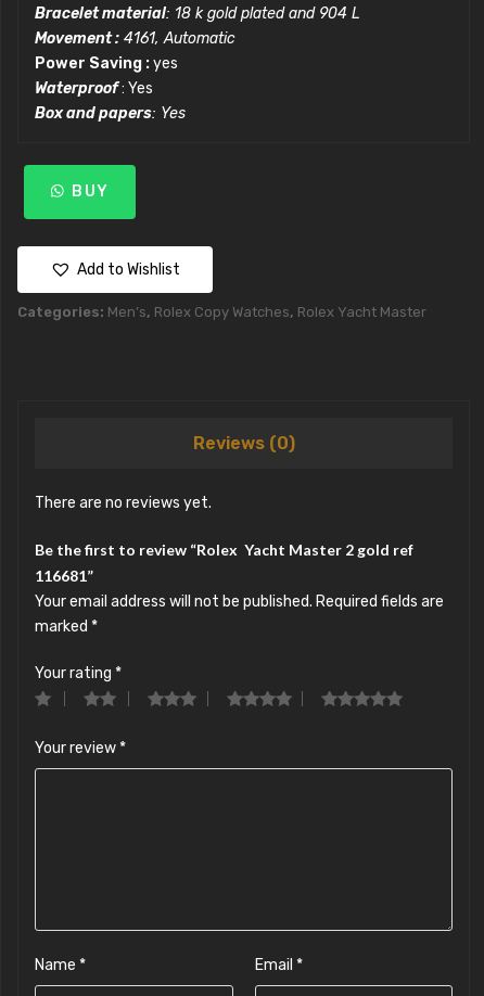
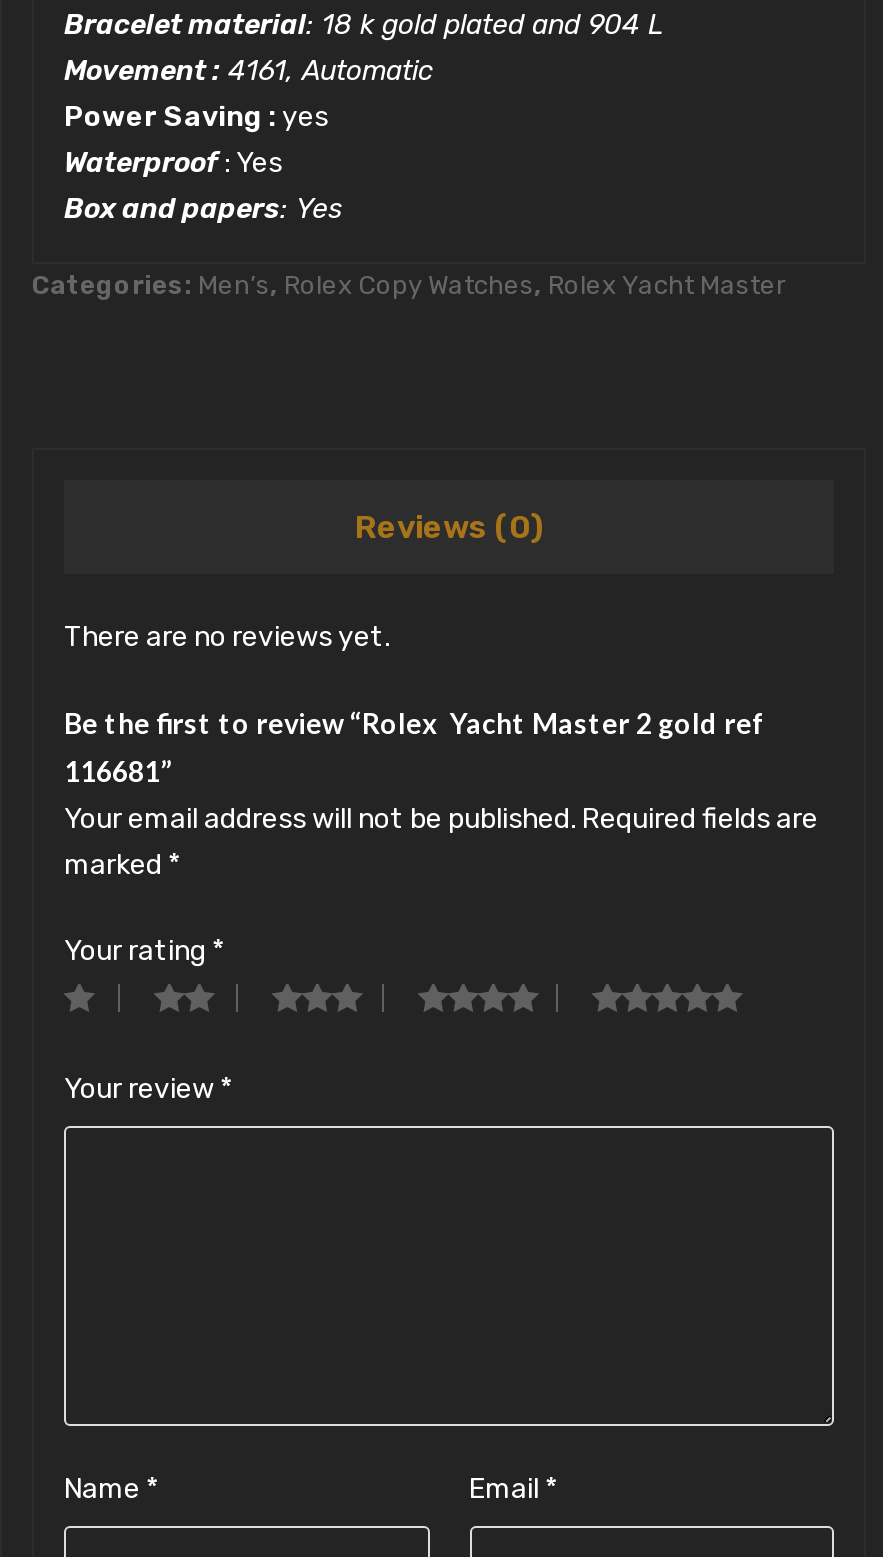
- BUY

- Add to Wishlist
